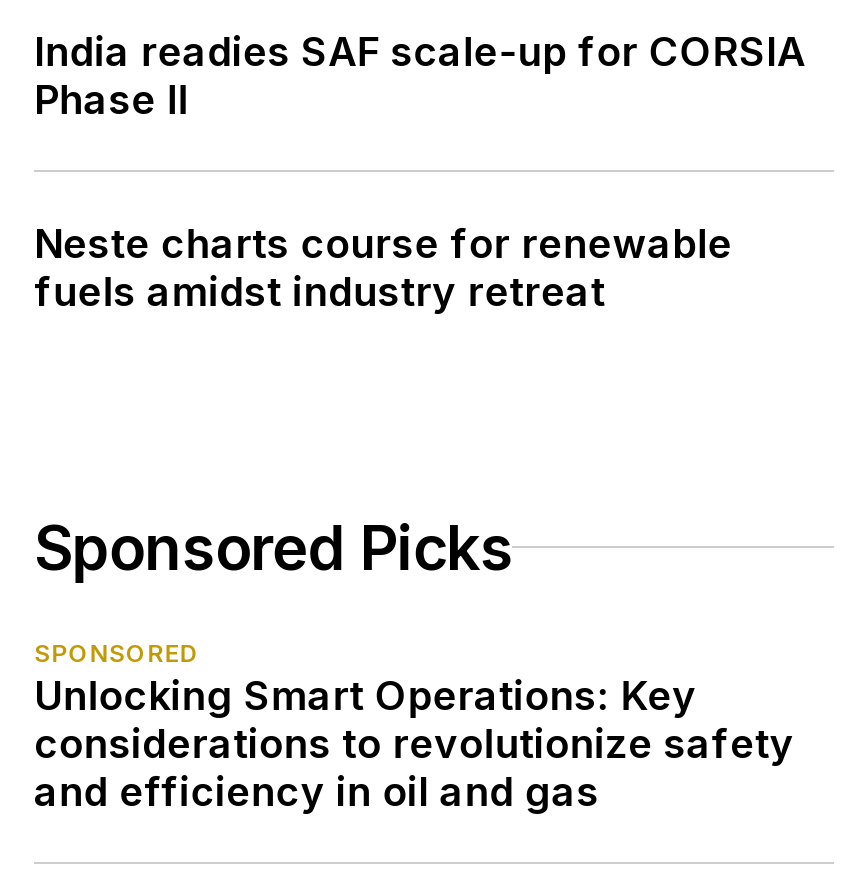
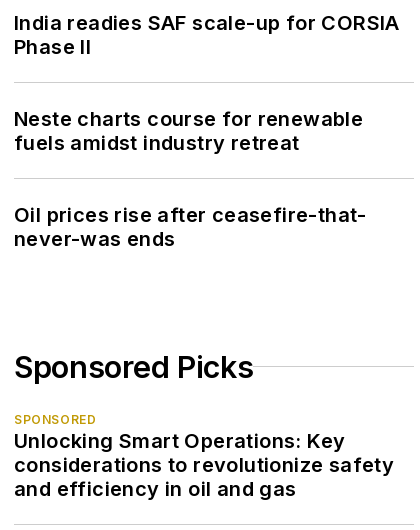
+ Oil prices rise after ceasefire-that-
+ never-was ends
